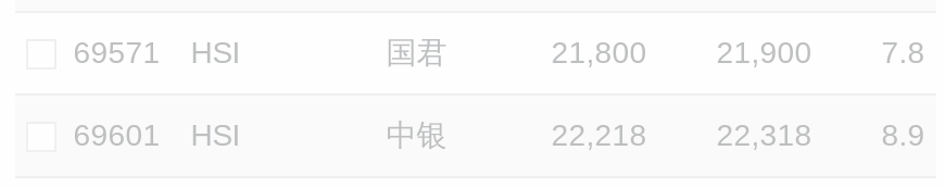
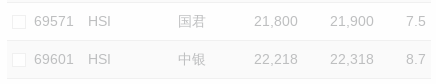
- 21,800 21,900 7.8
+ 21,800 21,900 7.5

- 22,218 22,318 8.9
+ 22,218 22,318 8.7
